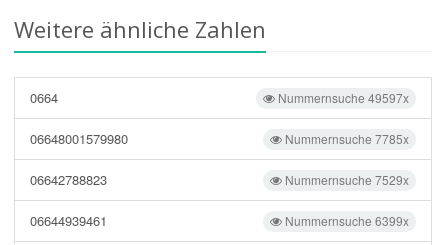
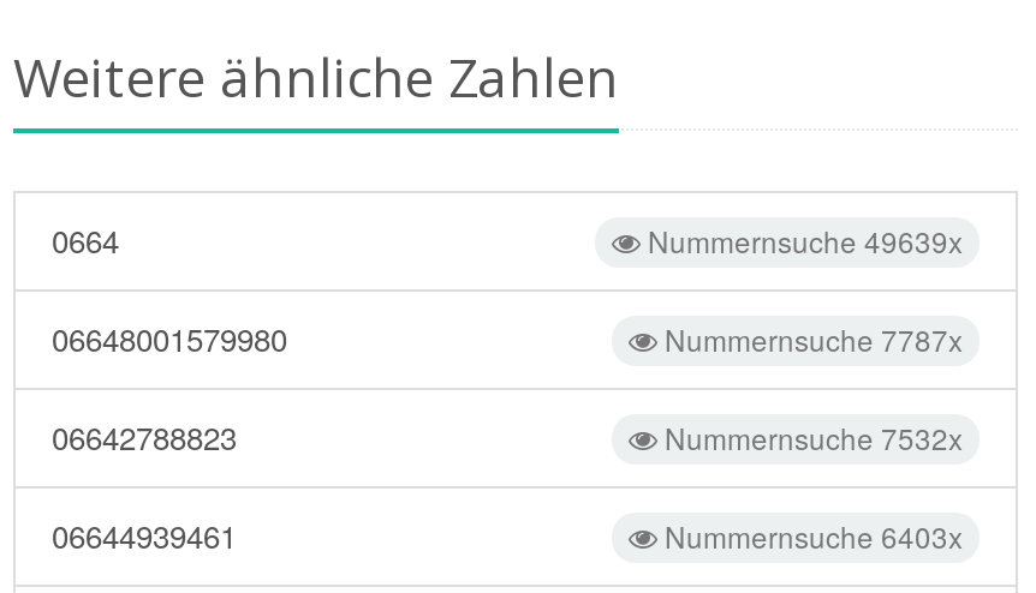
- Nummernsuche 49597x
+ Nummernsuche 49639x

- Nummernsuche 7785x
+ Nummernsuche 7787x

- Nummernsuche 7529x
+ Nummernsuche 7532x

- Nummernsuche 6399x
+ Nummernsuche 6403x
